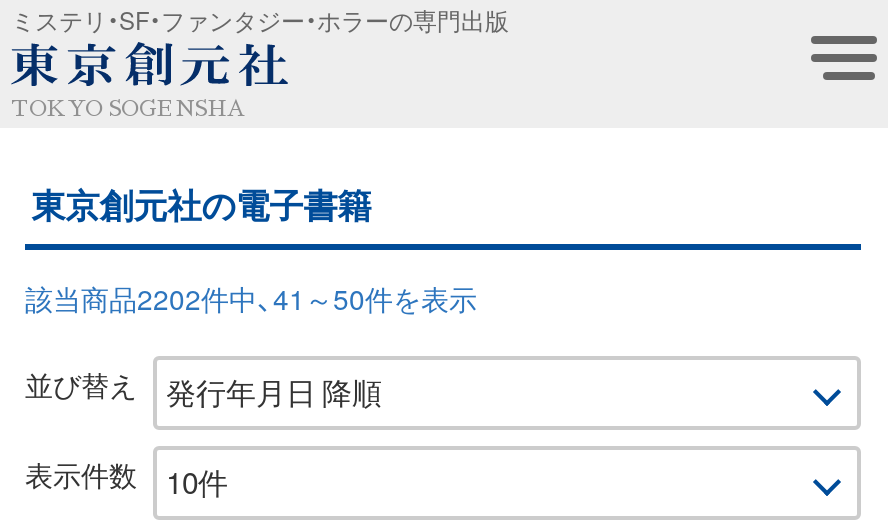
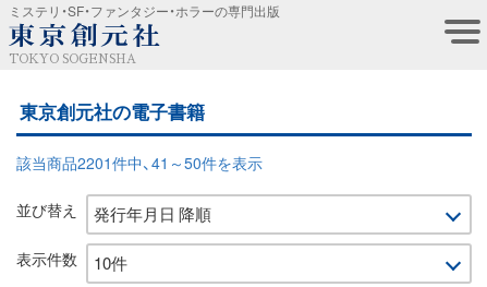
- 該当商品2202件中、41～50件を表示
+ 該当商品2201件中、41～50件を表示
